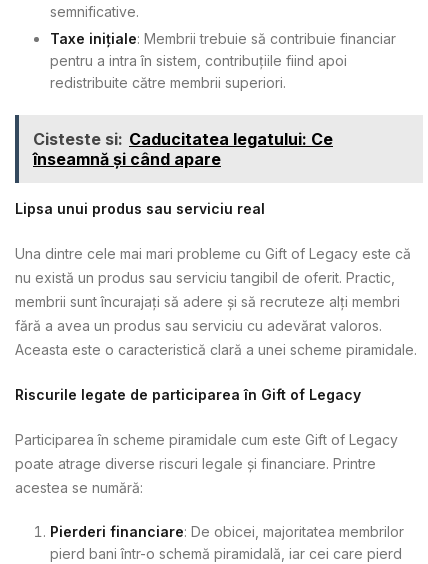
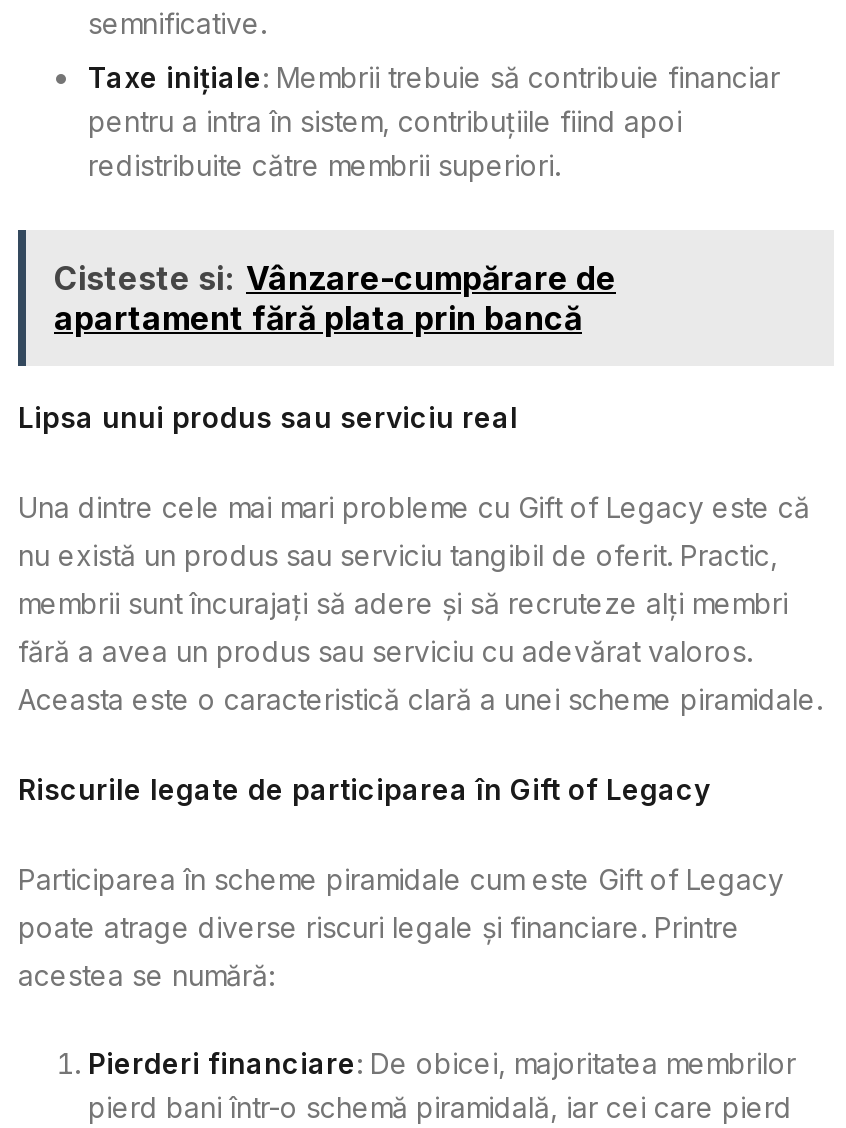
- Cisteste si: Caducitatea legatului: Ce
- înseamnă și când apare
+ Cisteste si: Vânzare-cumpărare de
+ apartament fără plata prin bancă
